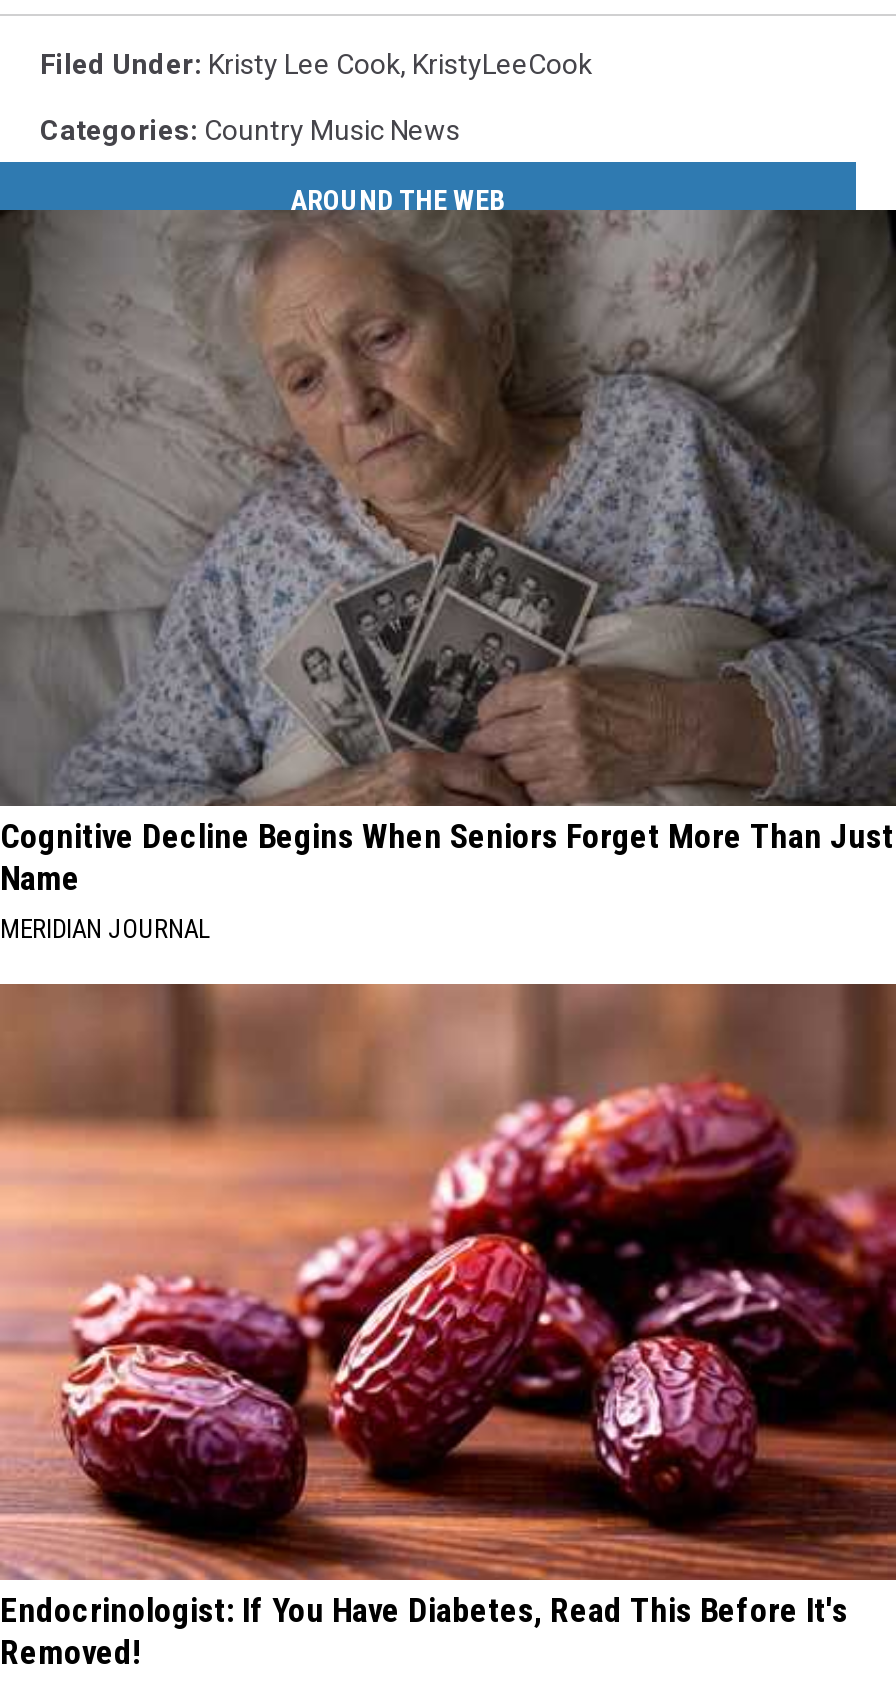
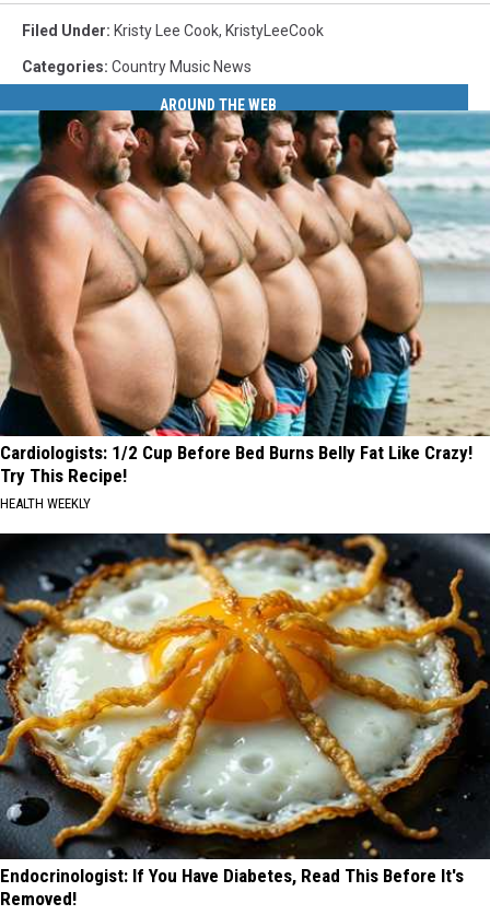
- [image]
- Cognitive Decline Begins When Seniors Forget More Than Just
- Name
- MERIDIAN JOURNAL
+ [image]
+ Cardiologists: 1/2 Cup Before Bed Burns Belly Fat Like Crazy!
+ Try This Recipe!
+ HEALTH WEEKLY

- [image]
+ [image]
